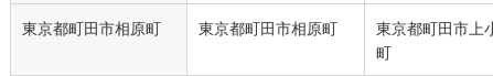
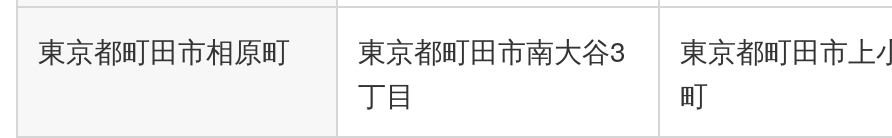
- 東京都町田市相原町
+ 東京都町田市南大谷3
+ 丁目
